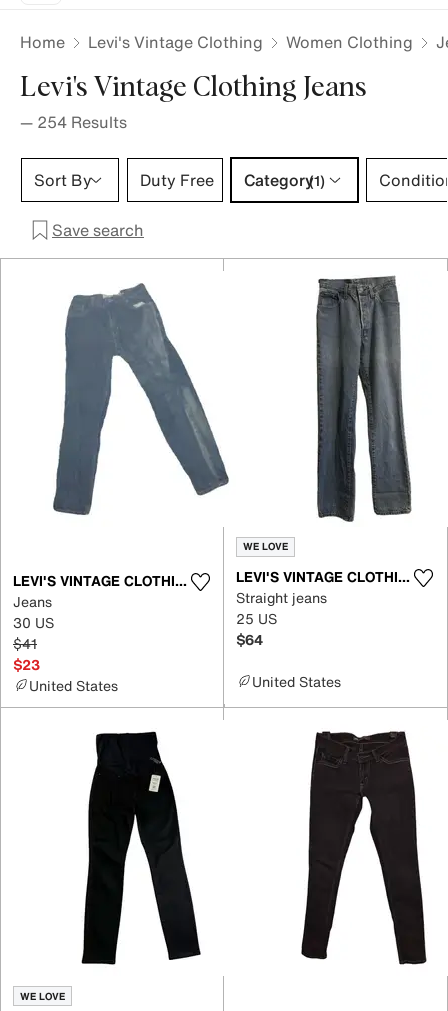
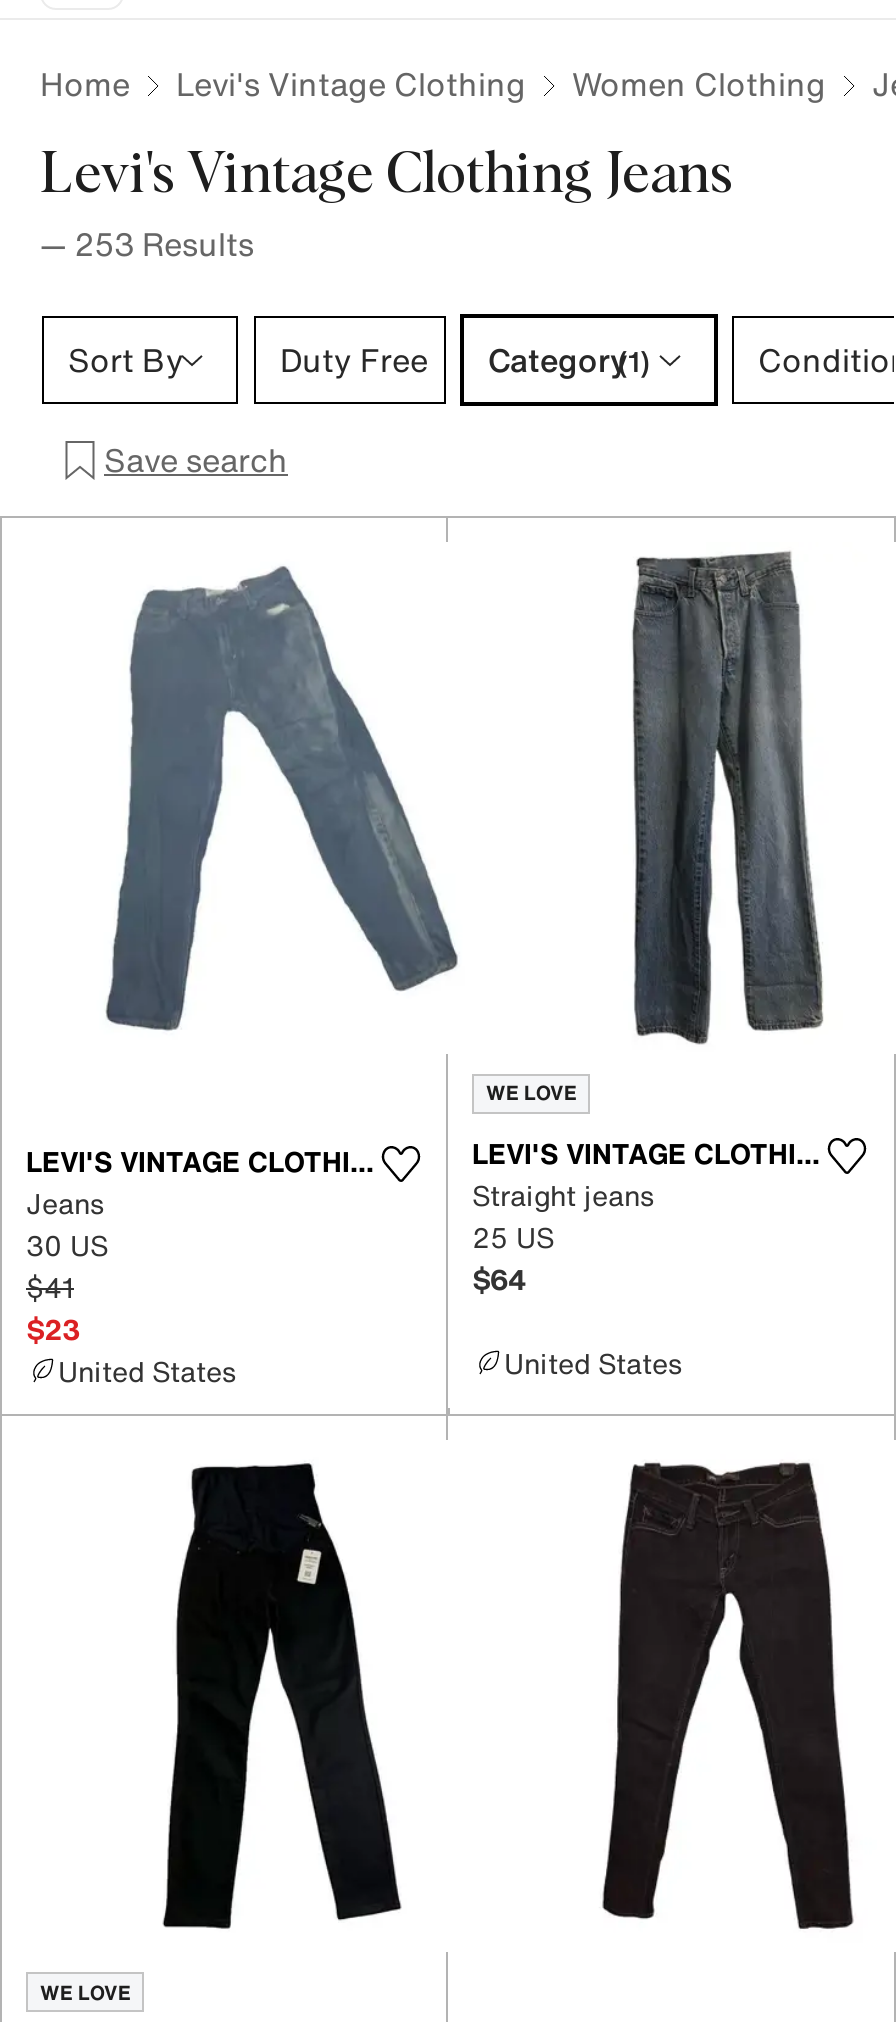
- — 254 Results
+ — 253 Results
